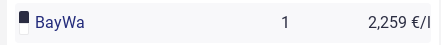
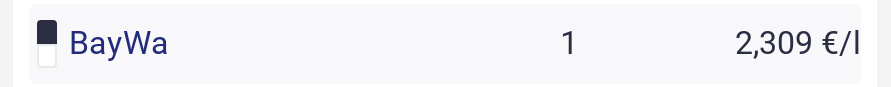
- 2,259 €/l
+ 2,309 €/l
